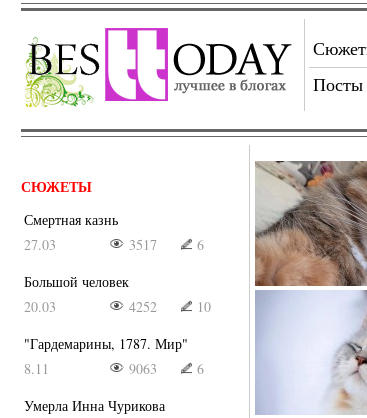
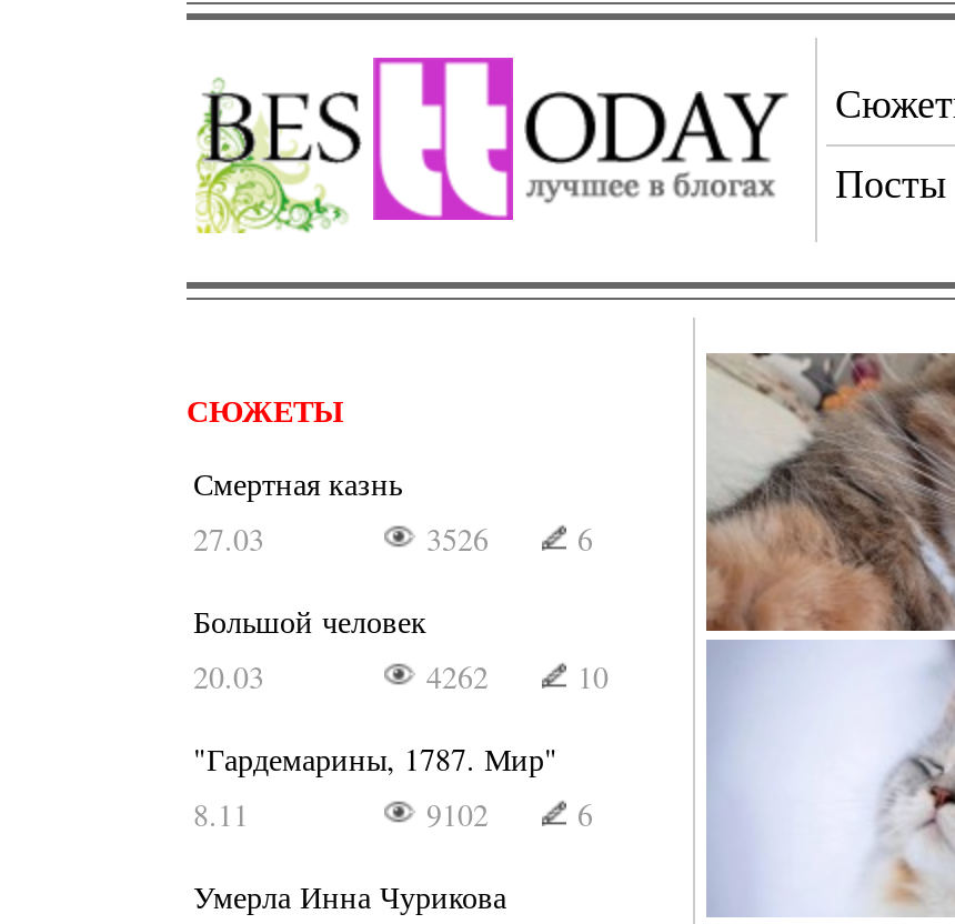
- 3517 6
+ 3526 6

- 4252 10
+ 4262 10

- 9063 6
+ 9102 6
